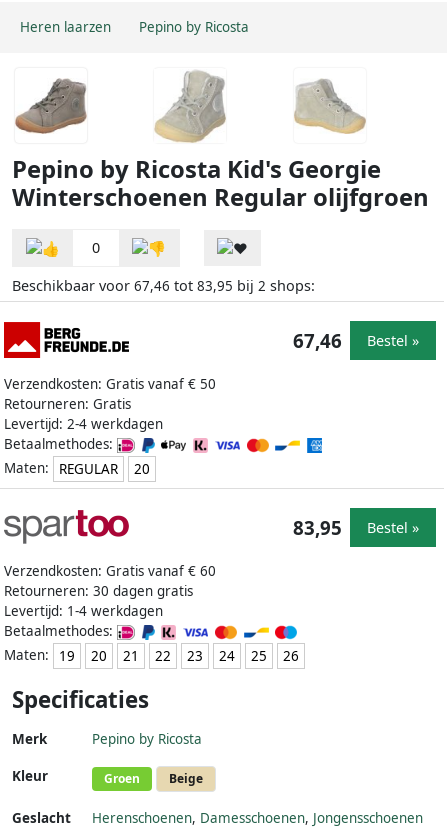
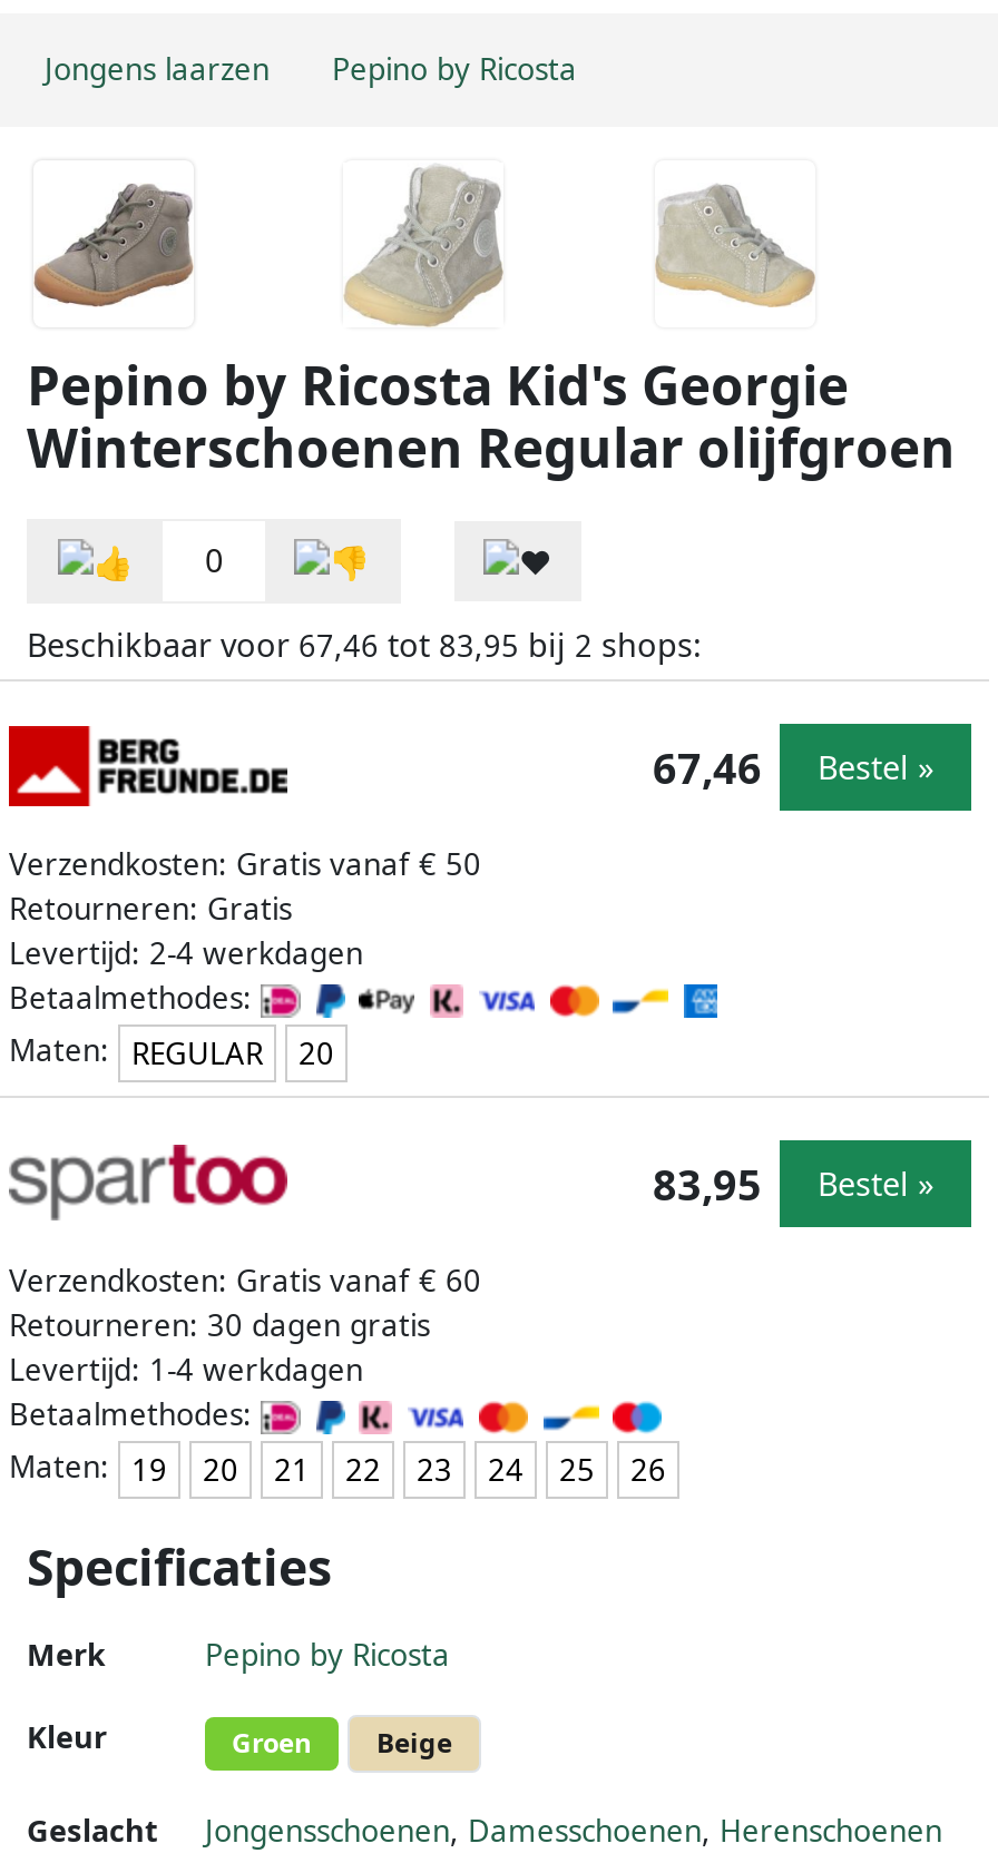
- Heren laarzen
+ Jongens laarzen

- Herenschoenen, Damesschoenen, Jongensschoenen
+ Jongensschoenen, Damesschoenen, Herenschoenen
